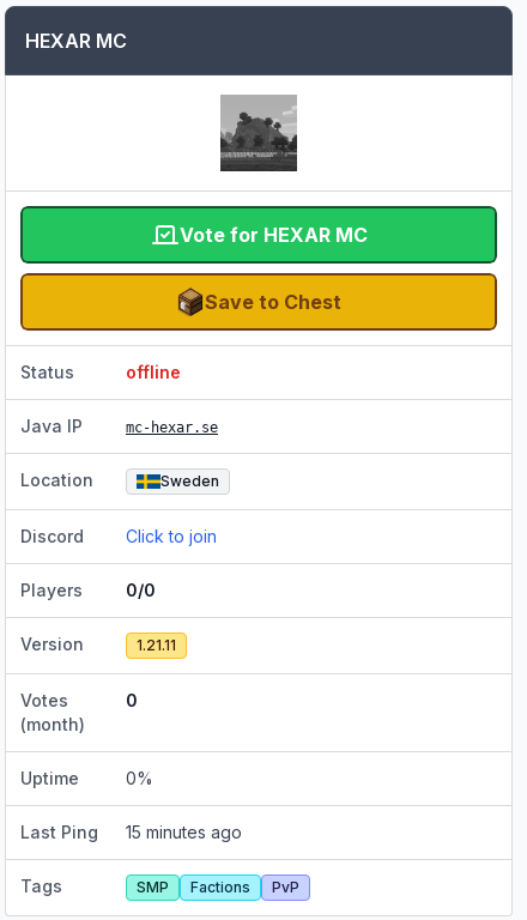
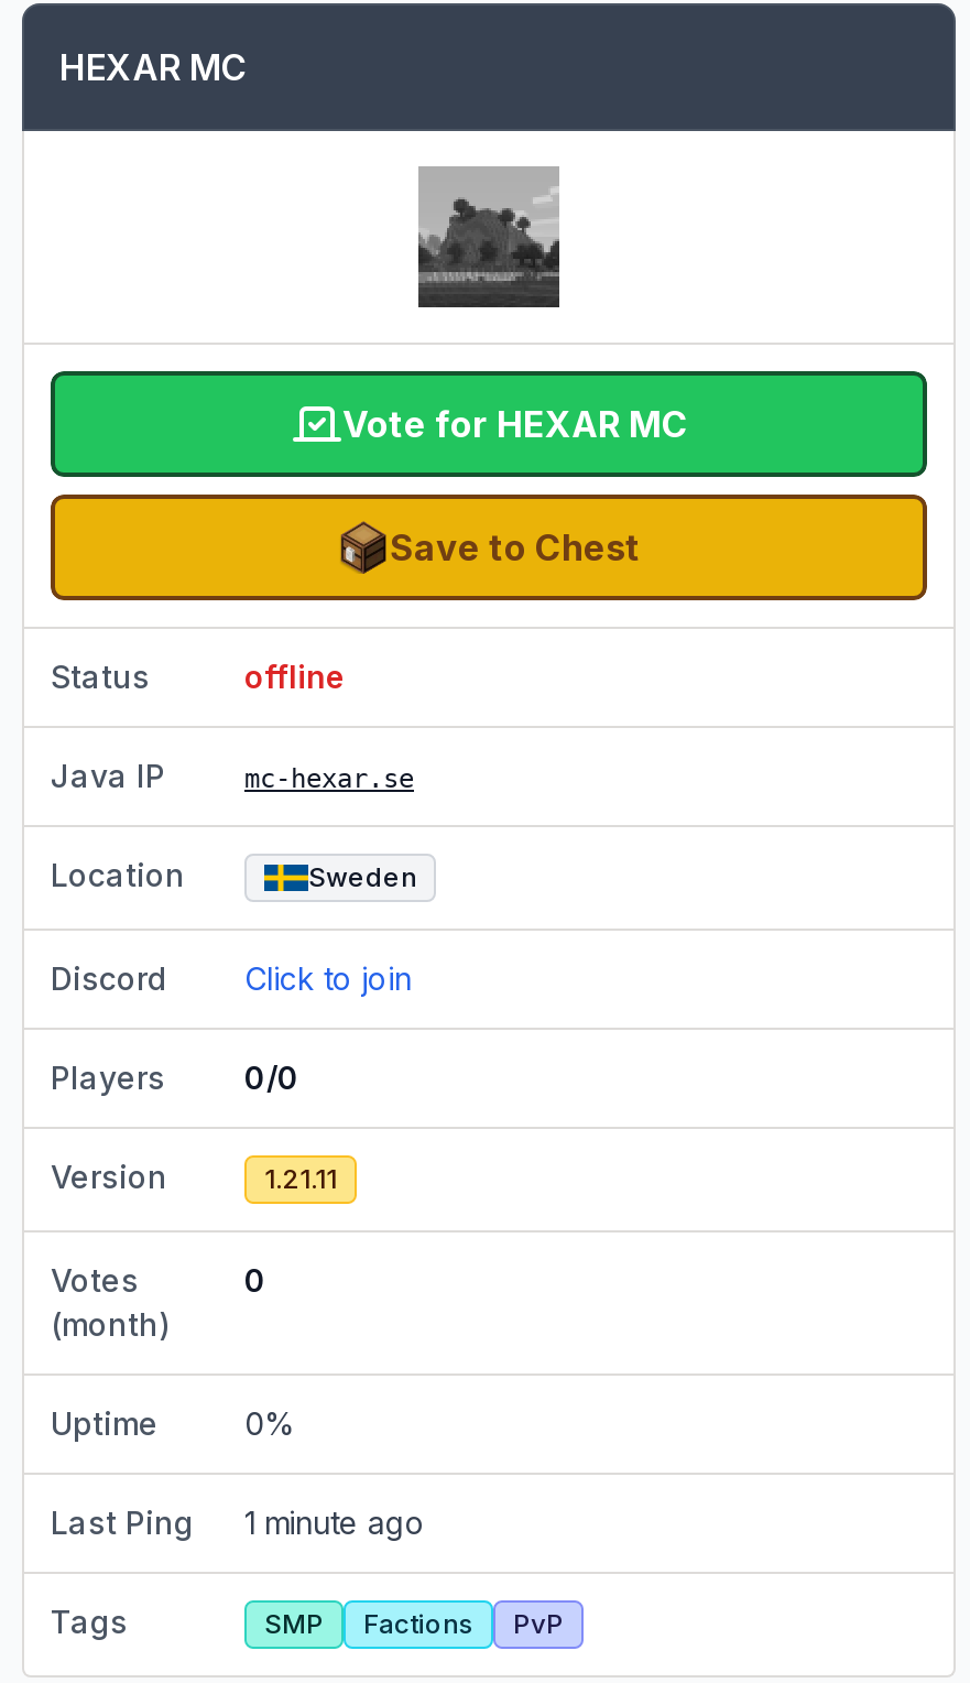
- Last Ping 15 minutes ago
+ Last Ping 1 minute ago
